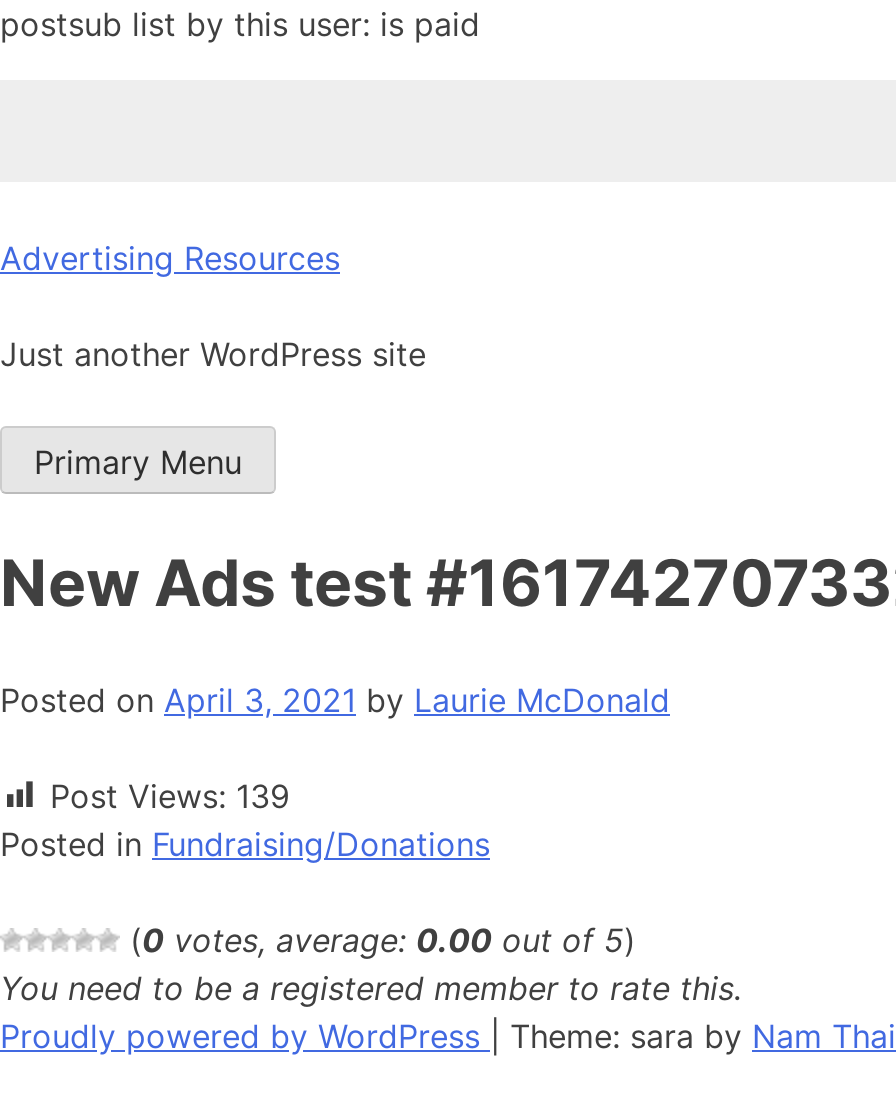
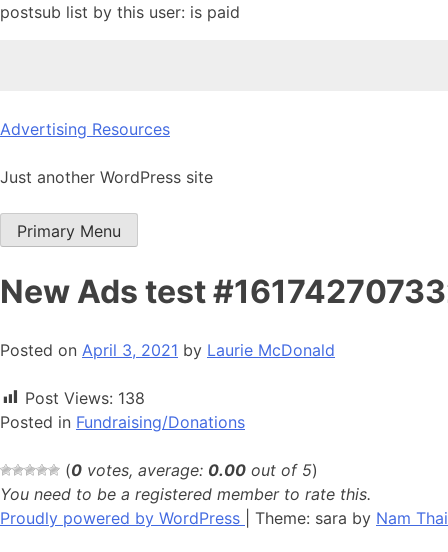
- Post Views: 139
+ Post Views: 138
